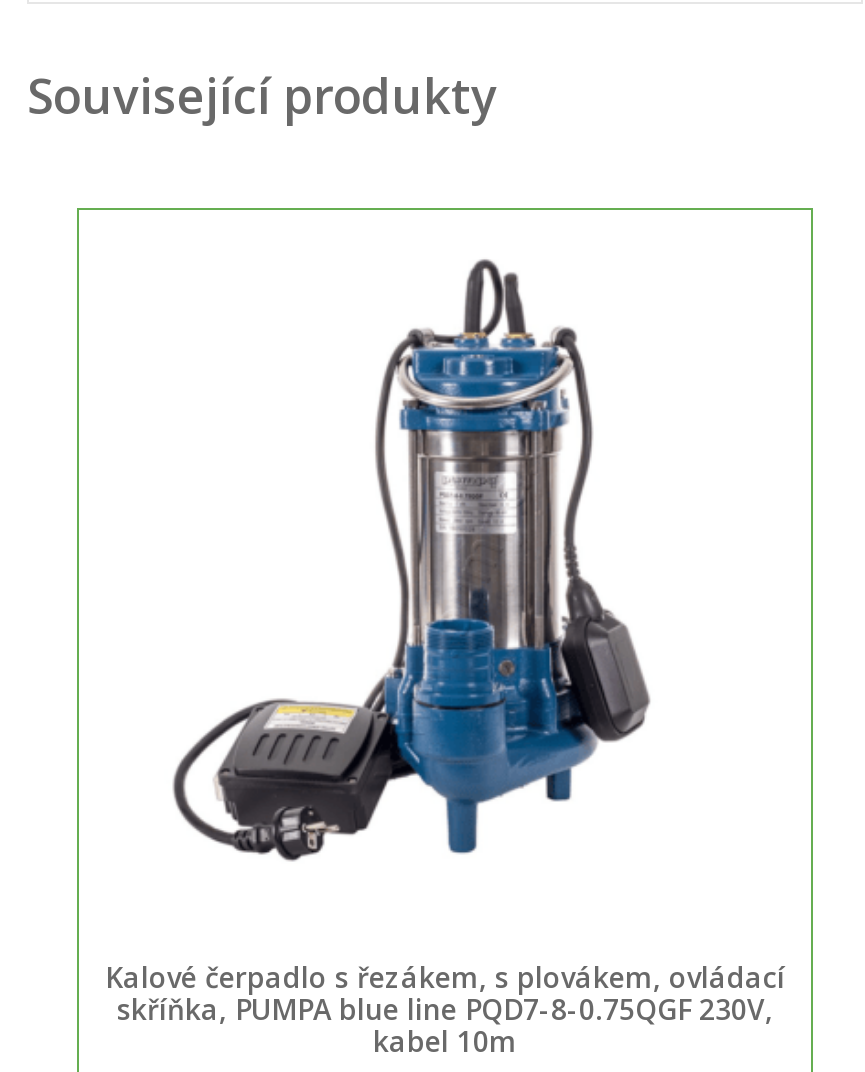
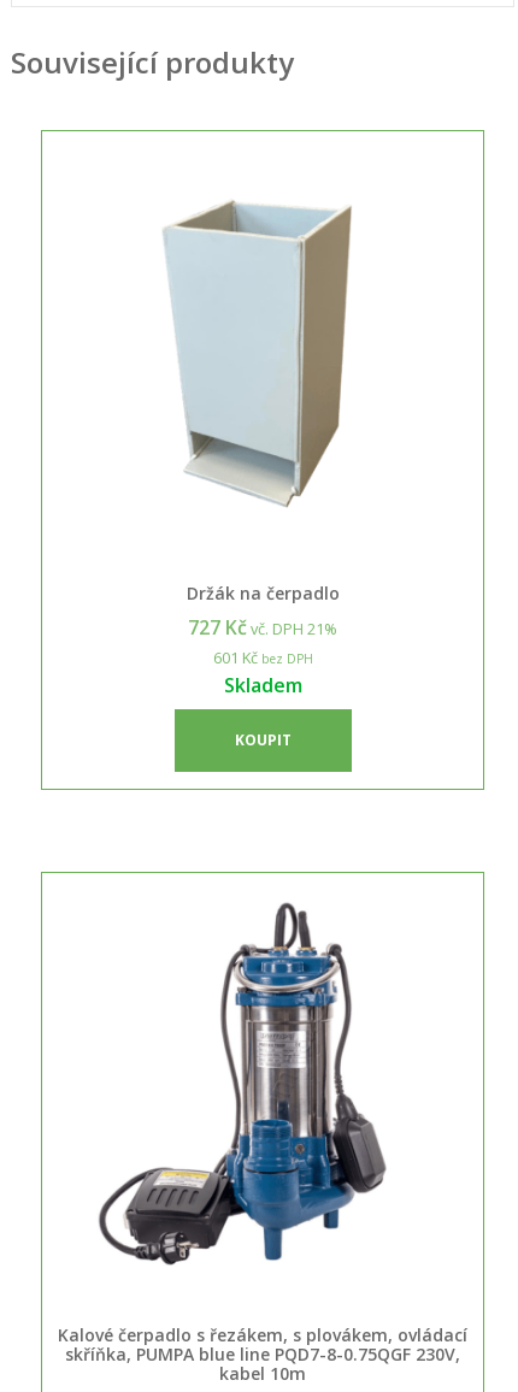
+ [image]

+ Držák na čerpadlo
+ 727 Kč vč. DPH 21%
+ 601 Kč bez DPH
+ Skladem
+ KOUPIT
